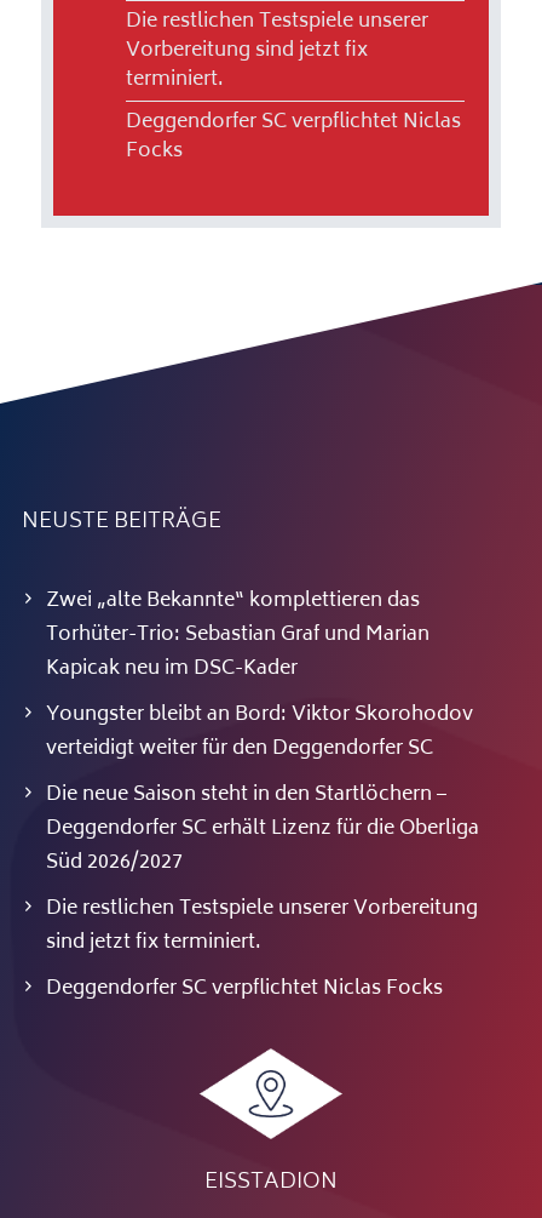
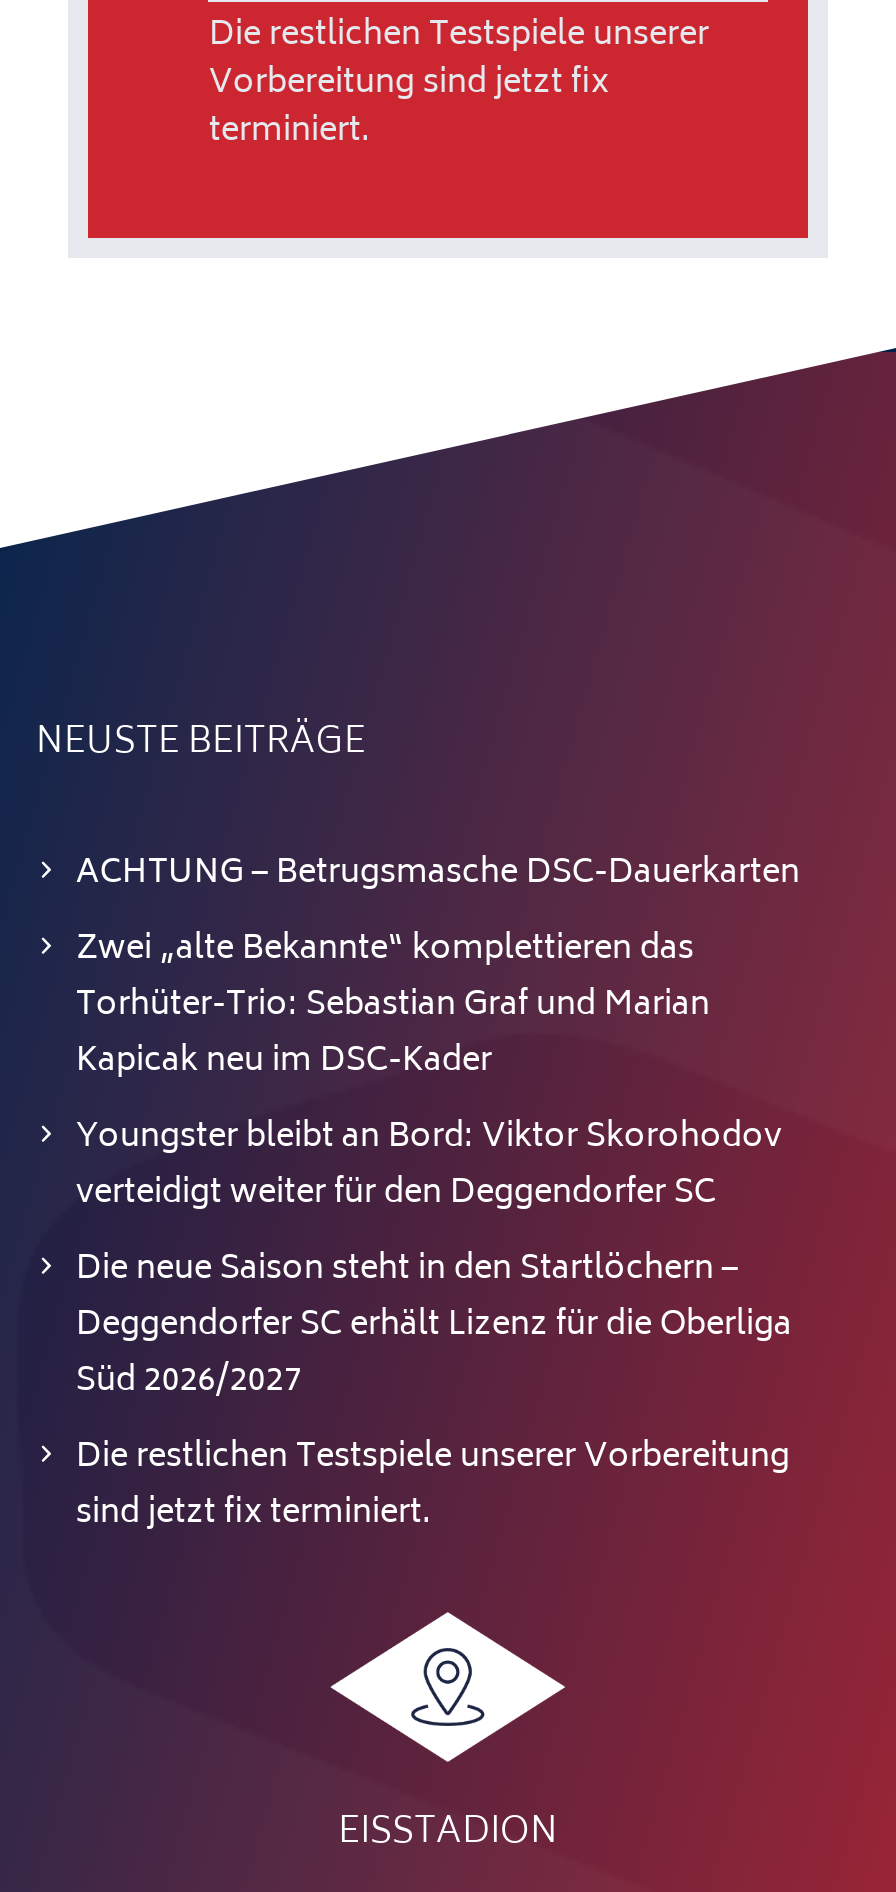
- Deggendorfer SC verpflichtet Niclas
- Focks

+ ACHTUNG – Betrugsmasche DSC-Dauerkarten

- Deggendorfer SC verpflichtet Niclas Focks
